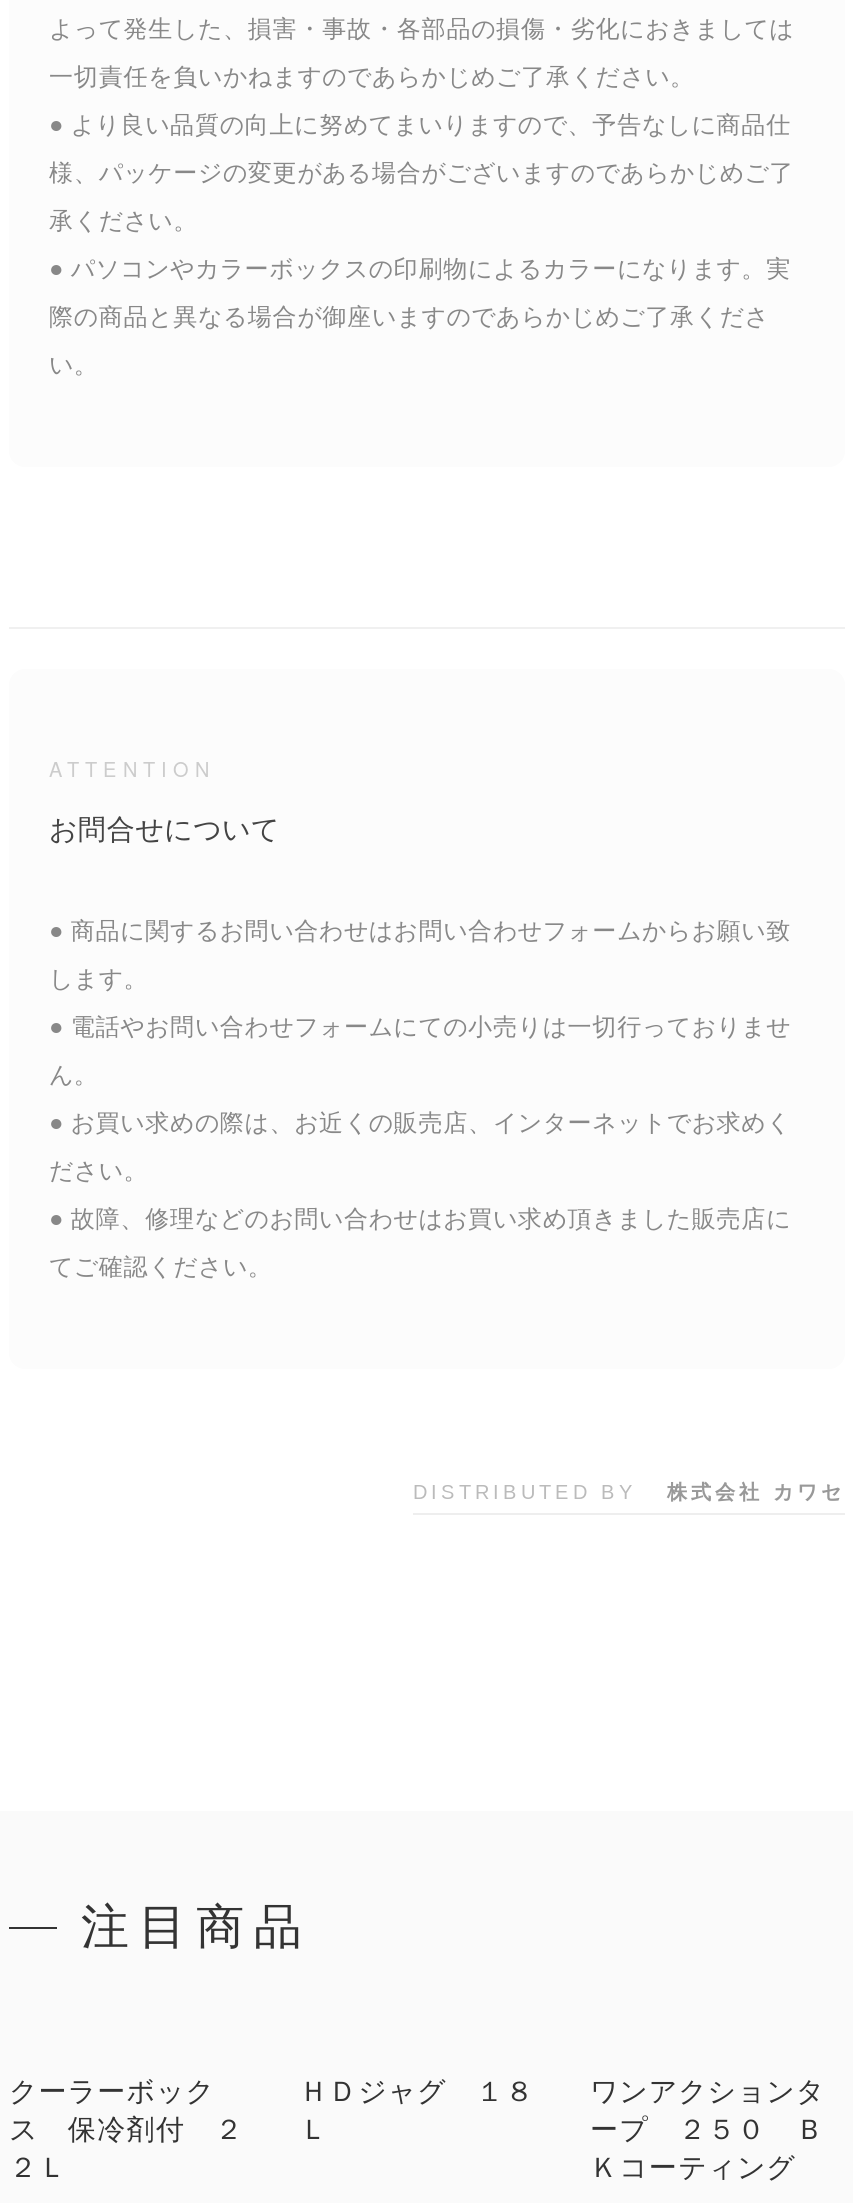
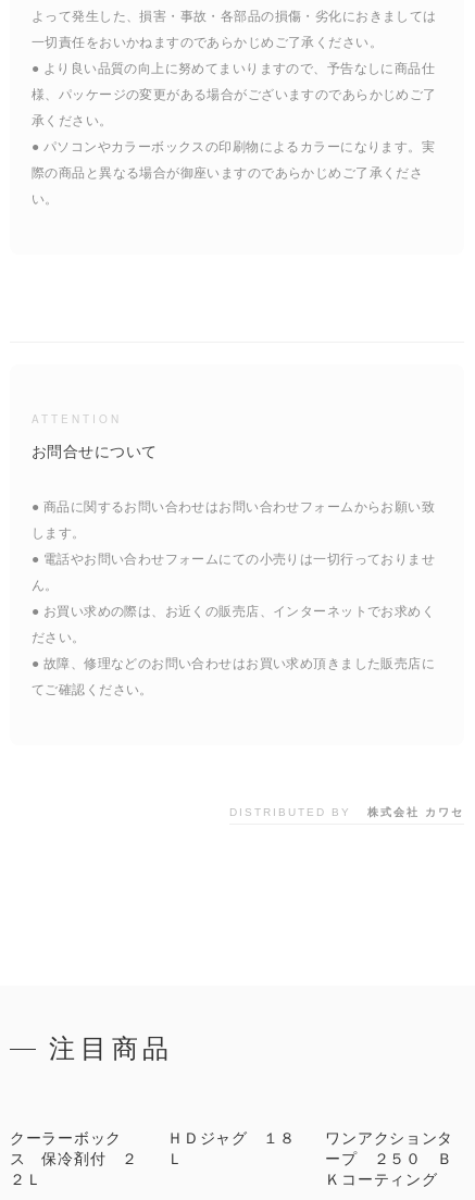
- 一切責任を負いかねますのであらかじめご了承ください。
+ 一切責任をおいかねますのであらかじめご了承ください。
